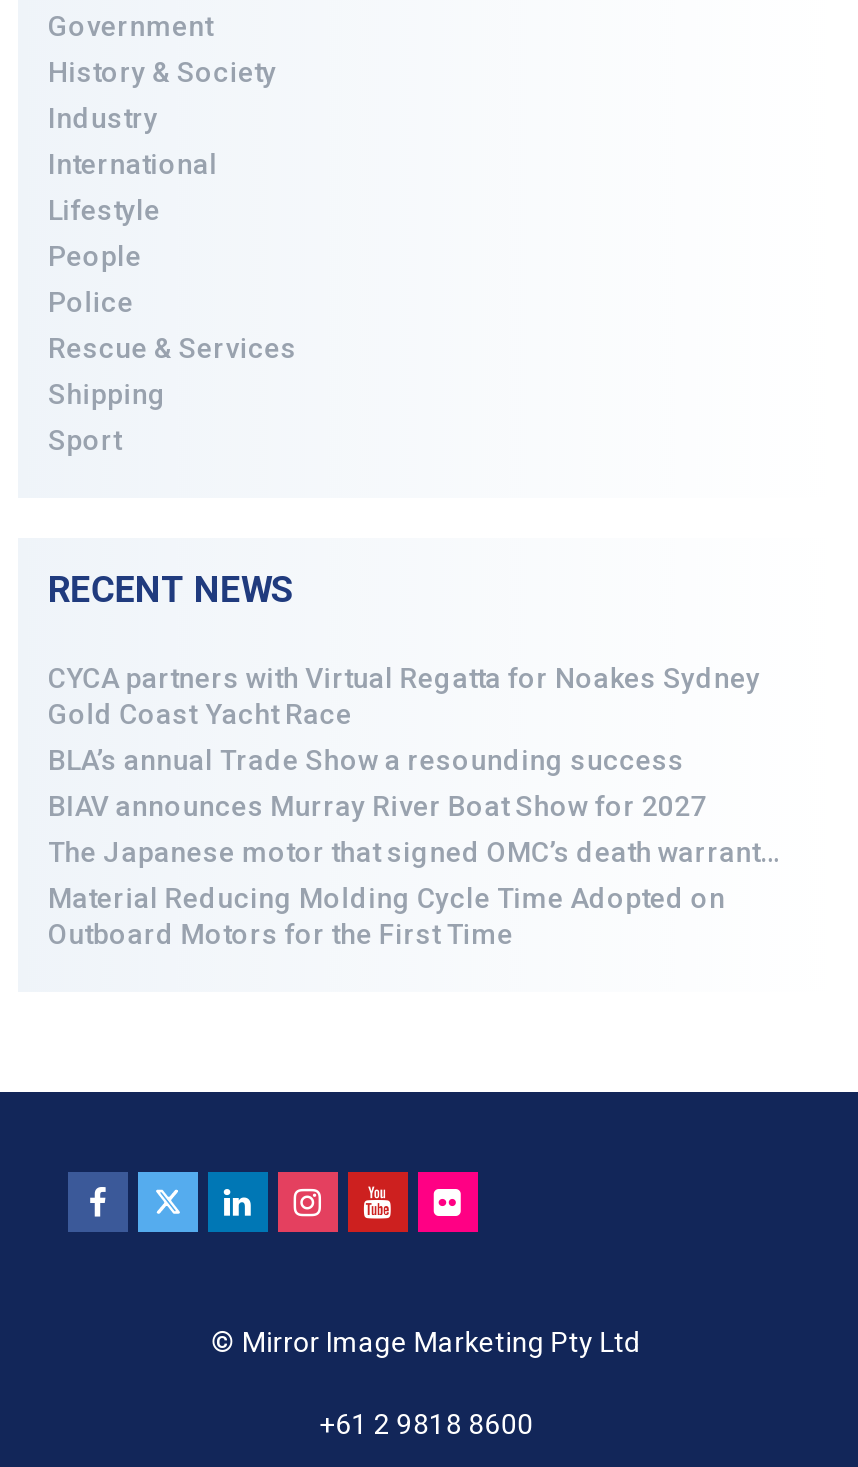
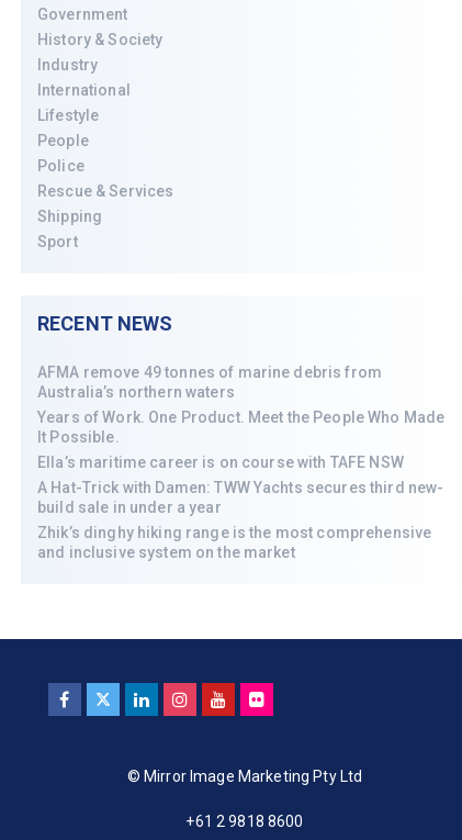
- CYCA partners with Virtual Regatta for Noakes Sydney
- Gold Coast Yacht Race
- BLA’s annual Trade Show a resounding success
- BIAV announces Murray River Boat Show for 2027
- The Japanese motor that signed OMC’s death warrant…
- Material Reducing Molding Cycle Time Adopted on
- Outboard Motors for the First Time
+ AFMA remove 49 tonnes of marine debris from
+ Australia’s northern waters
+ Years of Work. One Product. Meet the People Who Made
+ It Possible.
+ Ella’s maritime career is on course with TAFE NSW
+ A Hat-Trick with Damen: TWW Yachts secures third new-
+ build sale in under a year
+ Zhik’s dinghy hiking range is the most comprehensive
+ and inclusive system on the market
